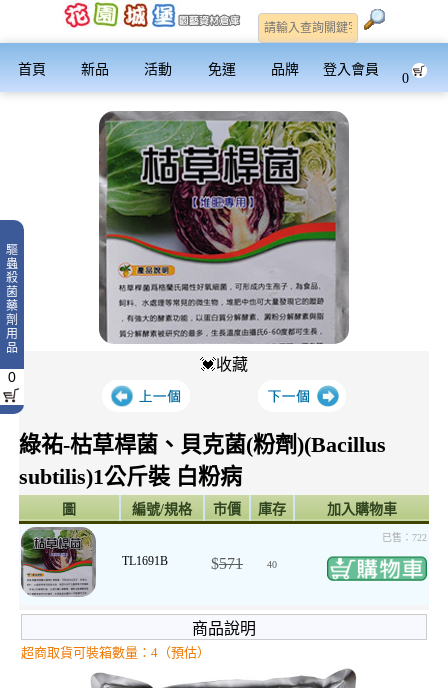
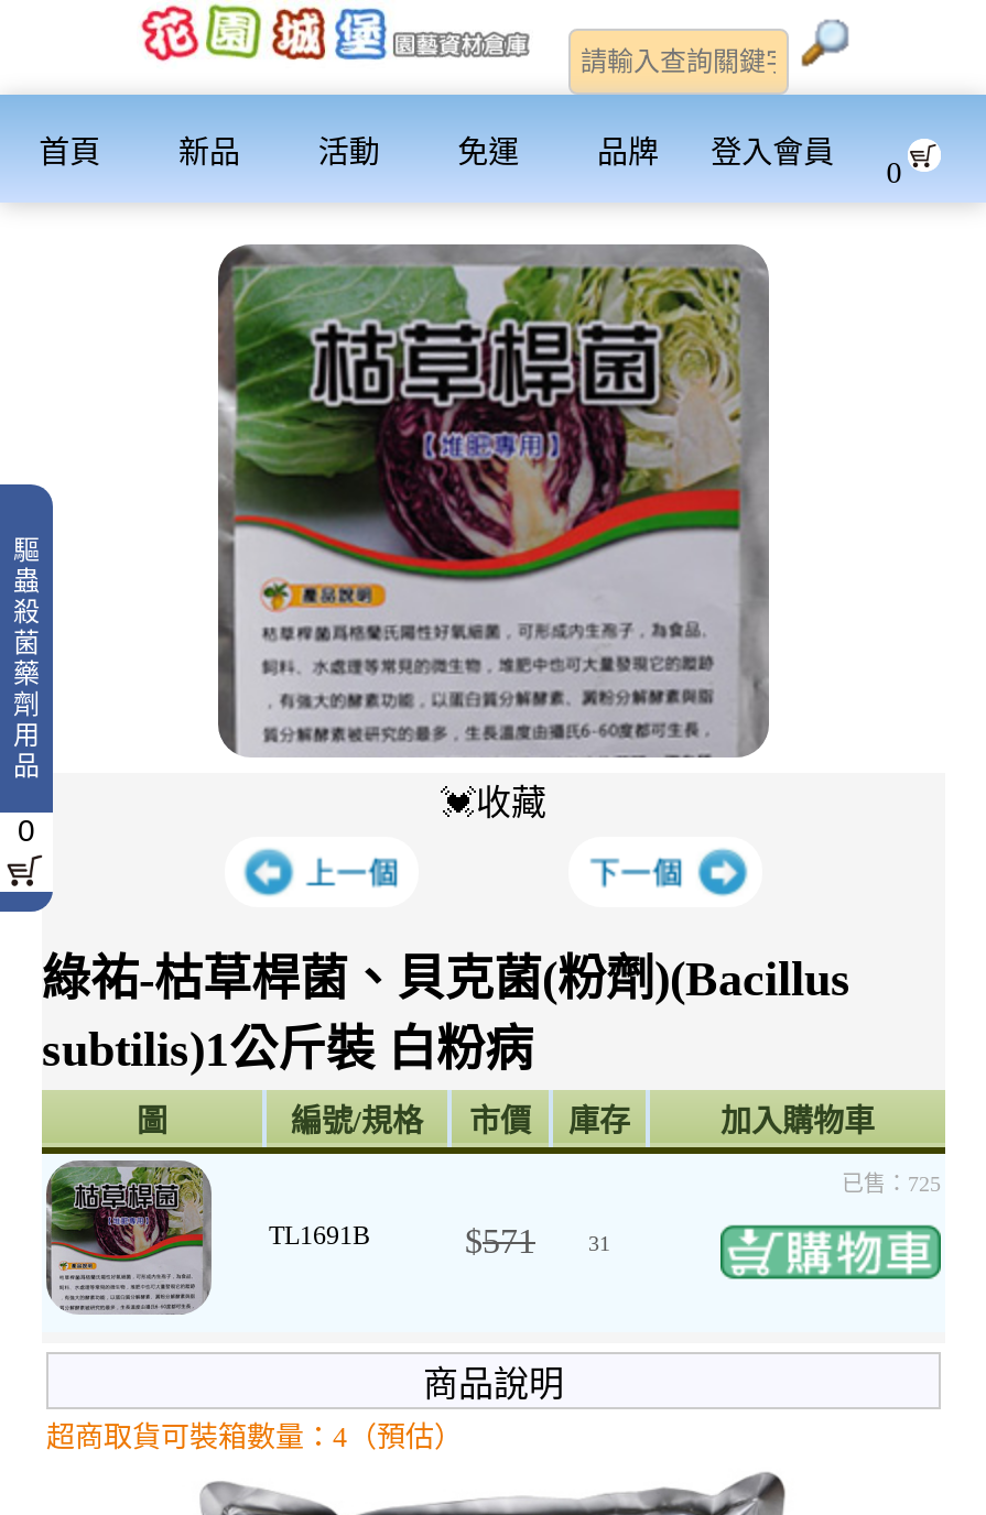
- 已售：722
+ 已售：725

- 40
+ 31
